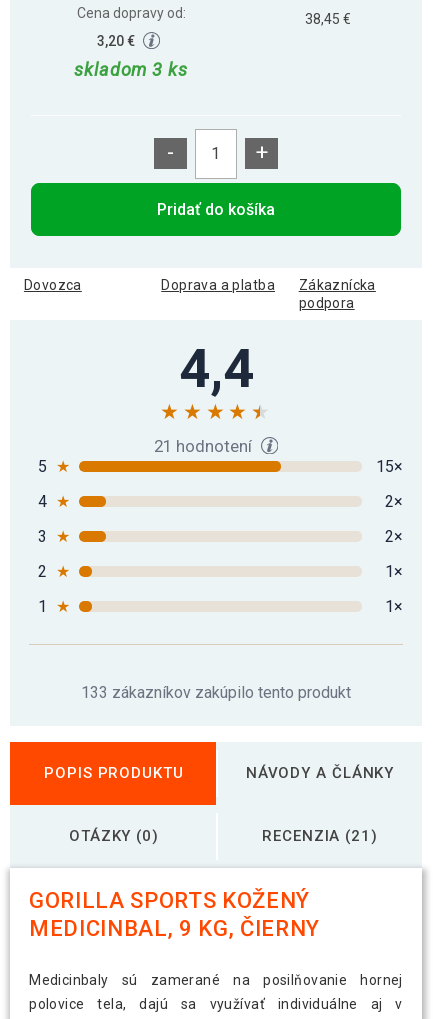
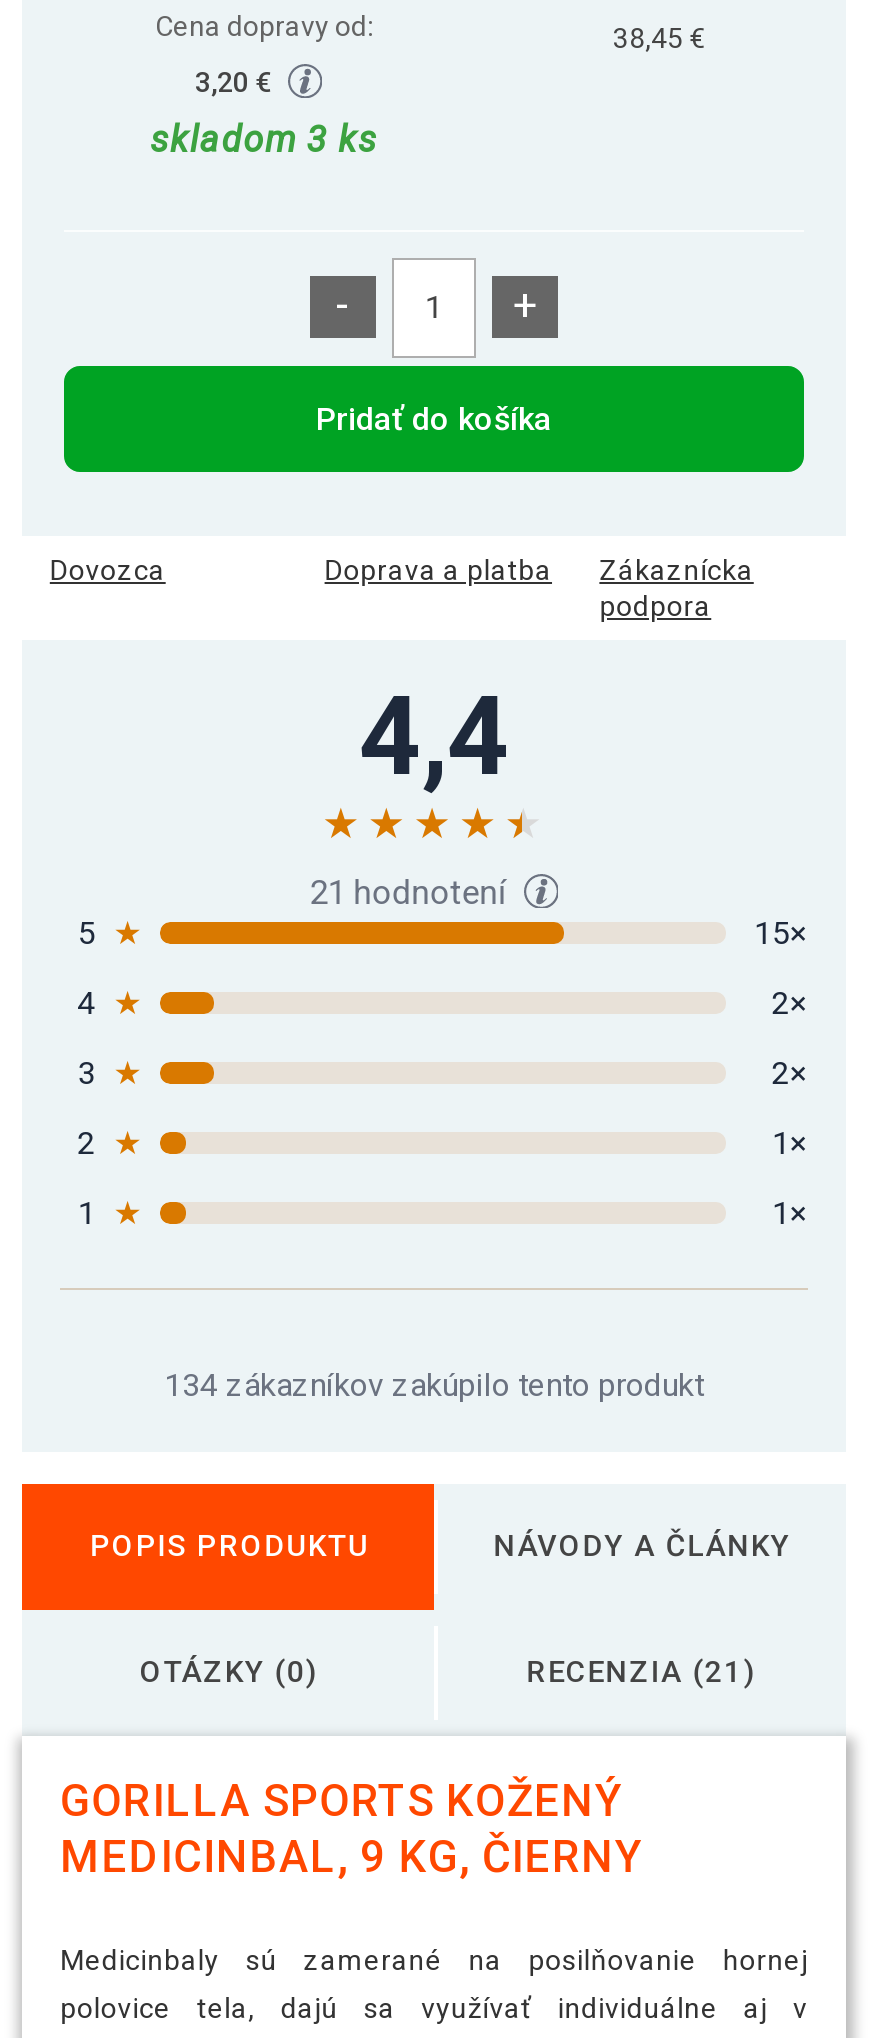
- 133 zákazníkov zakúpilo tento produkt
+ 134 zákazníkov zakúpilo tento produkt
